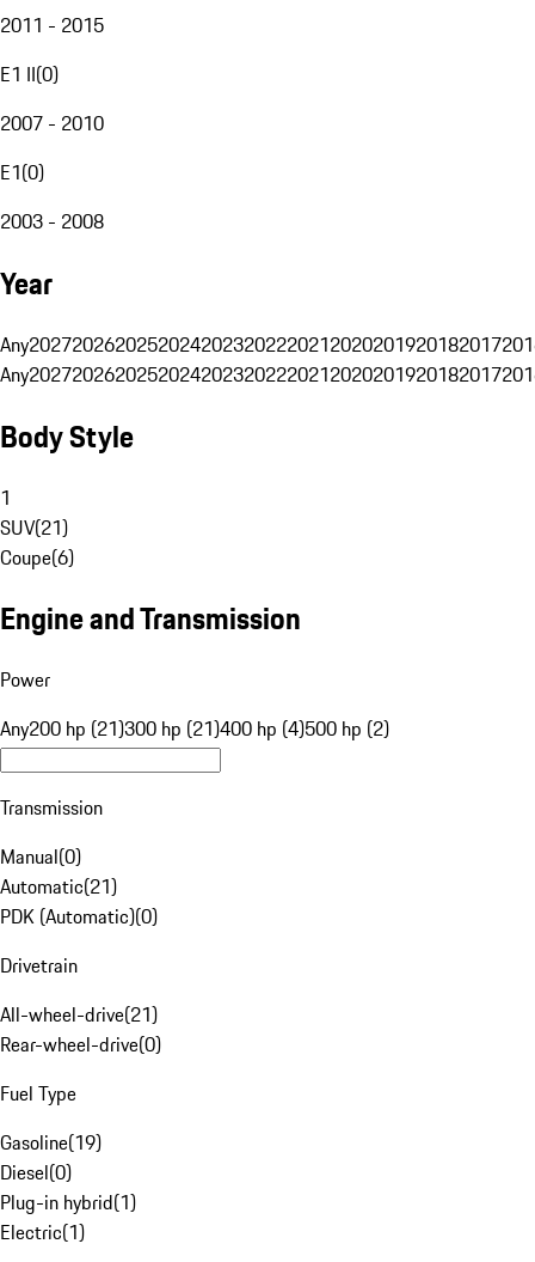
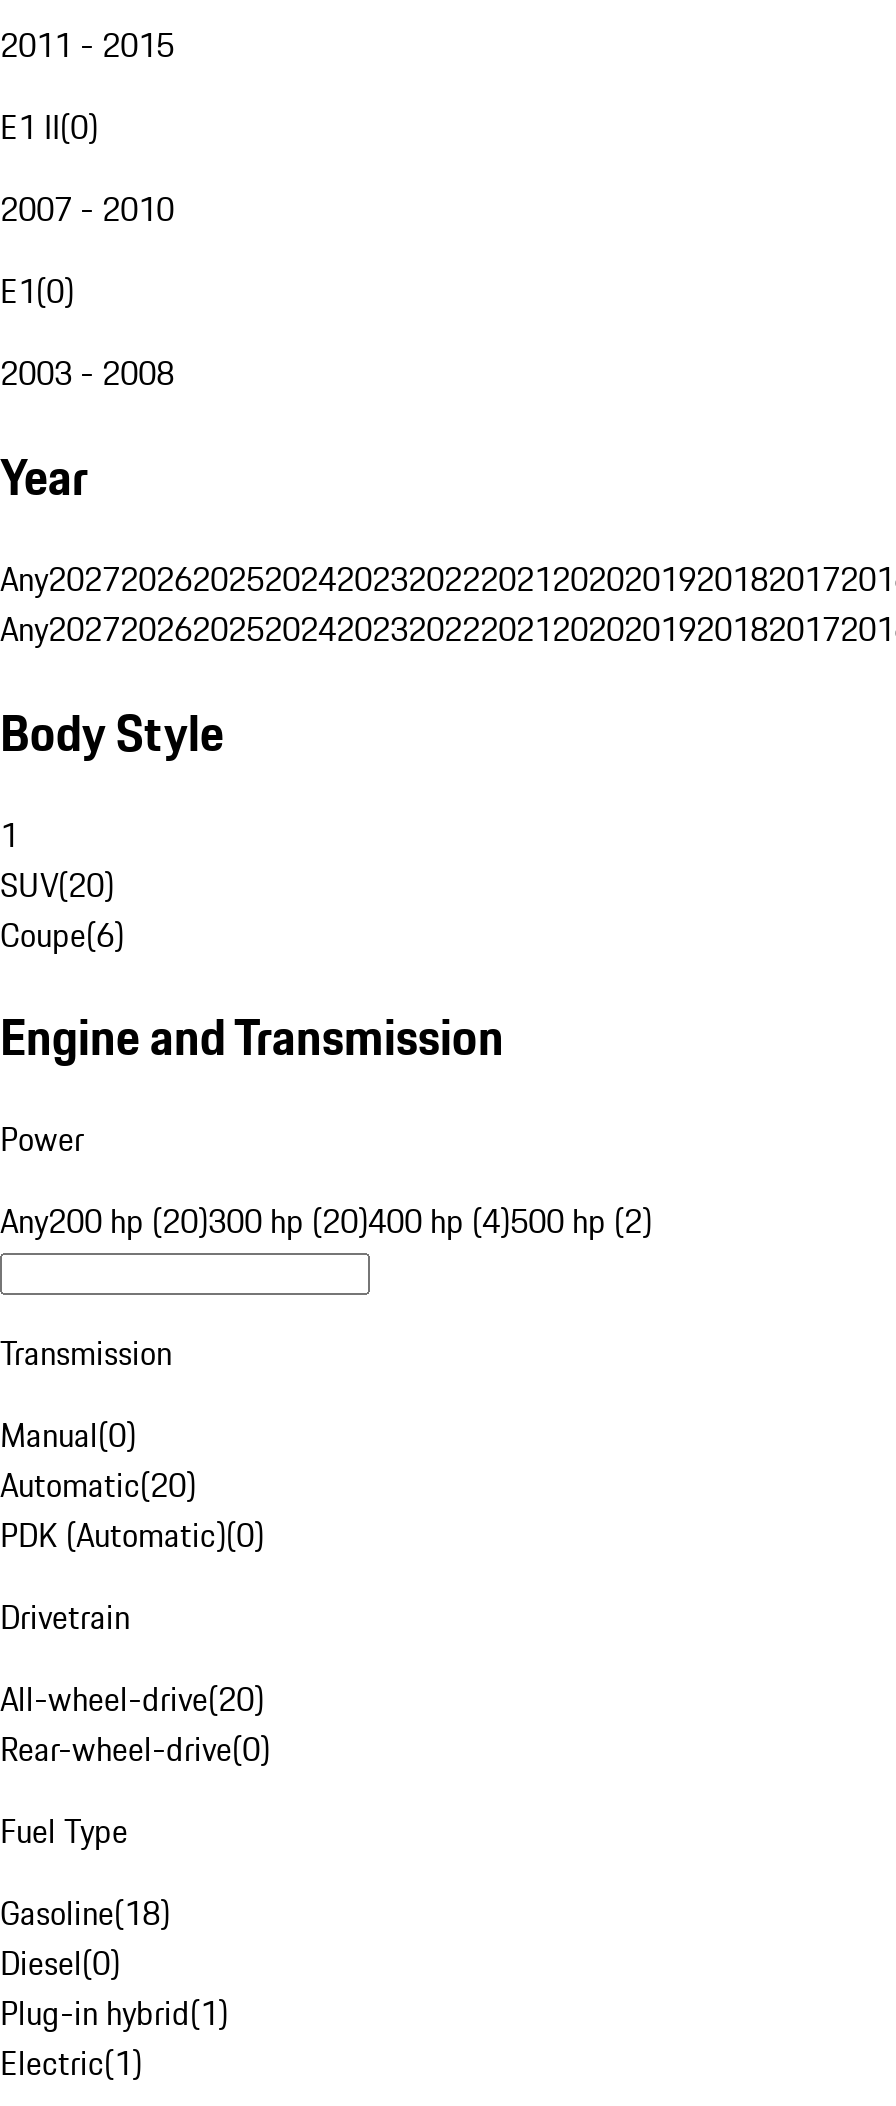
- SUV(21)
+ SUV(20)

- Any200 hp (21)300 hp (21)400 hp (4)500 hp (2)
+ Any200 hp (20)300 hp (20)400 hp (4)500 hp (2)

- Automatic(21)
+ Automatic(20)

- All-wheel-drive(21)
+ All-wheel-drive(20)

- Gasoline(19)
+ Gasoline(18)
